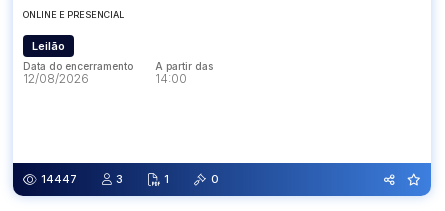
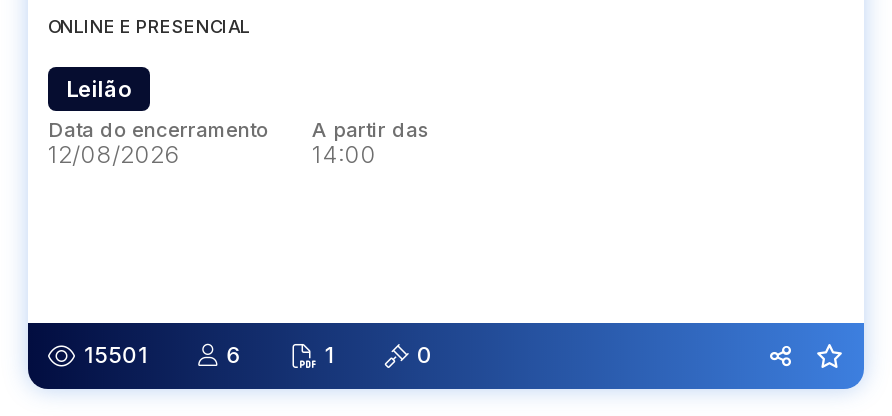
- 14447
+ 15501

- 3
+ 6
